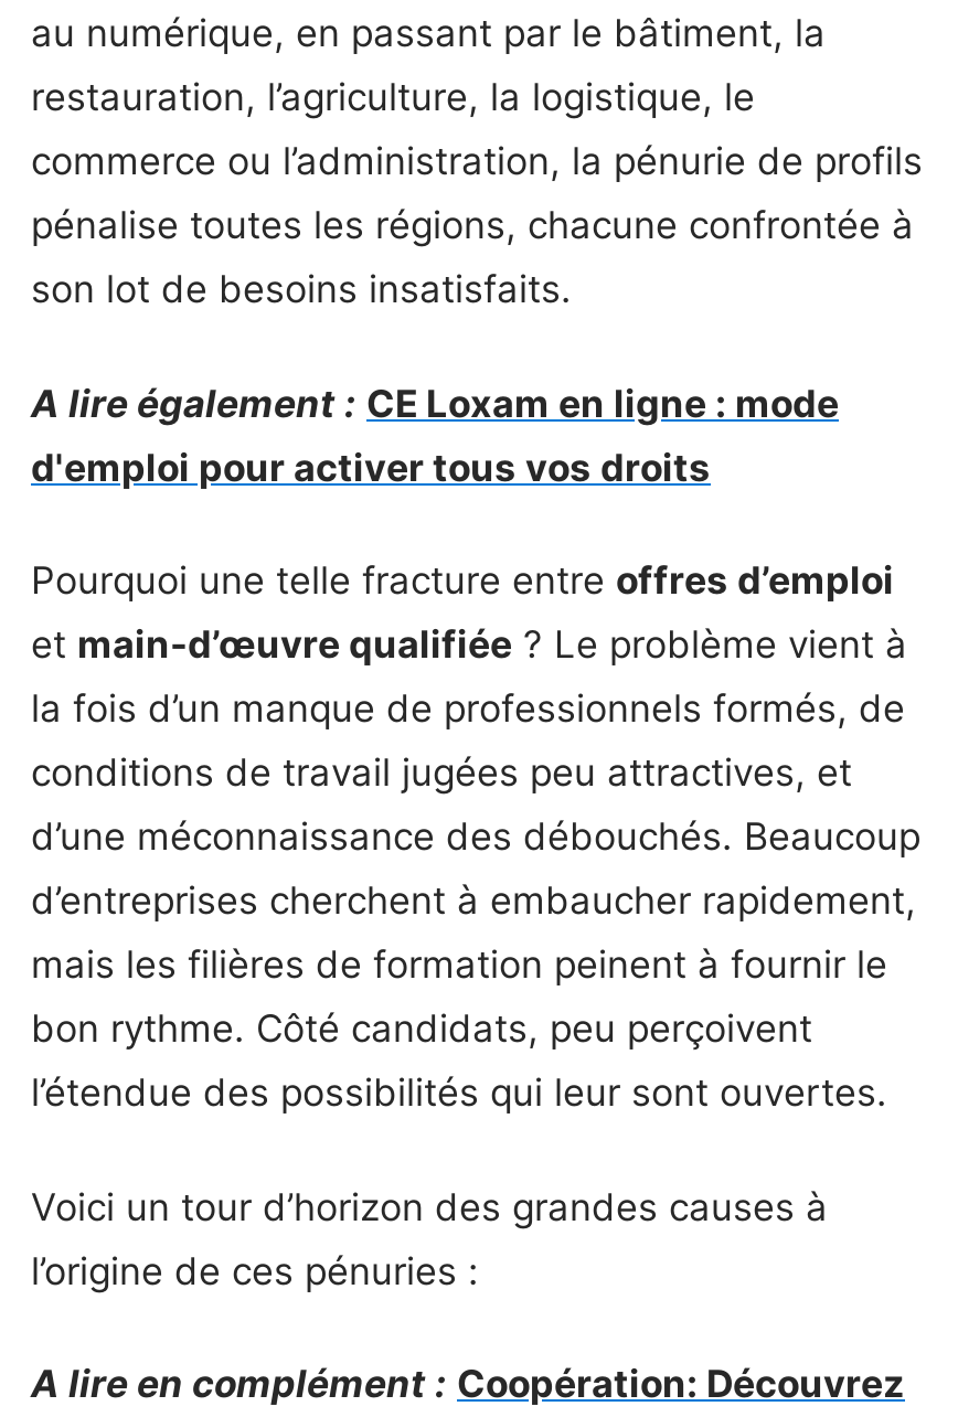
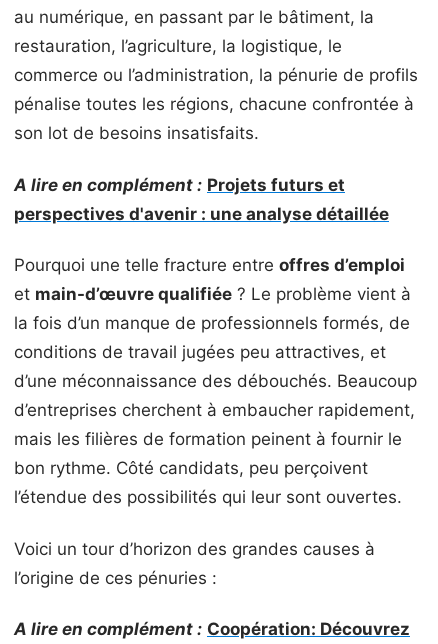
- A lire également : CE Loxam en ligne : mode
- d'emploi pour activer tous vos droits
+ A lire en complément : Projets futurs et
+ perspectives d'avenir : une analyse détaillée
